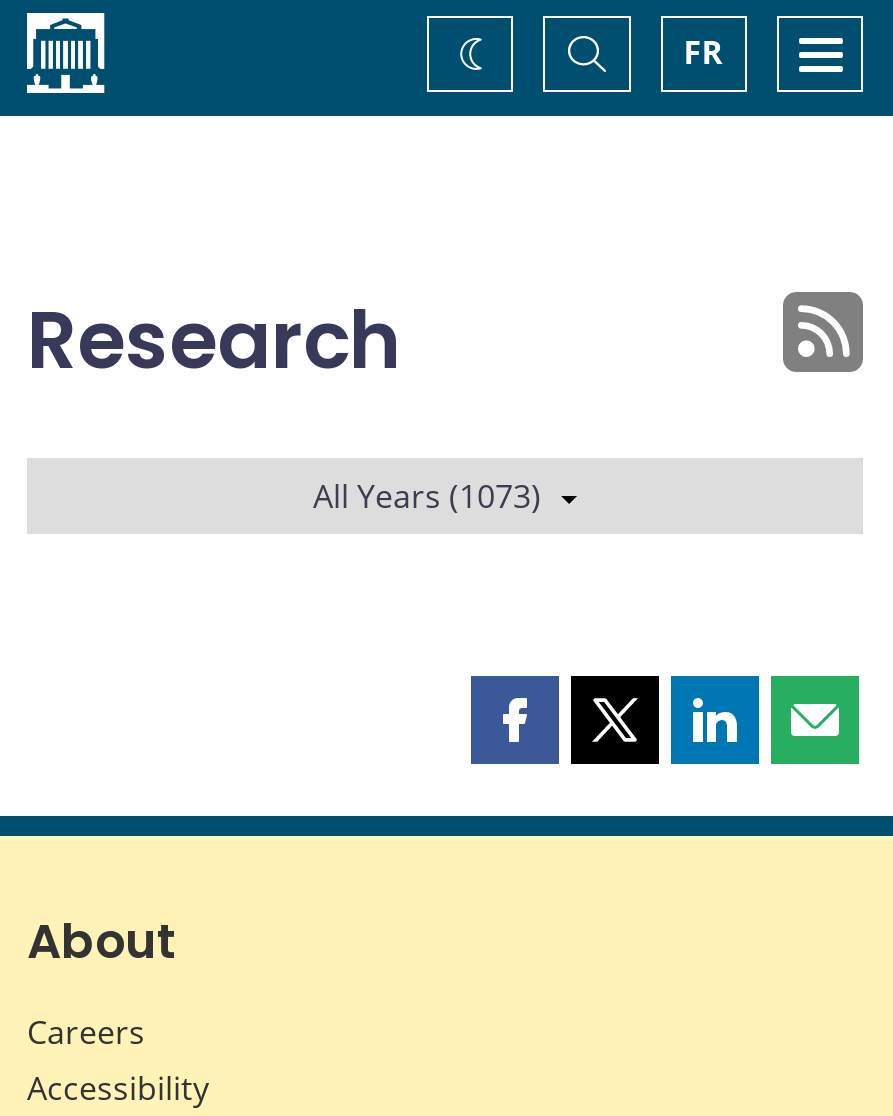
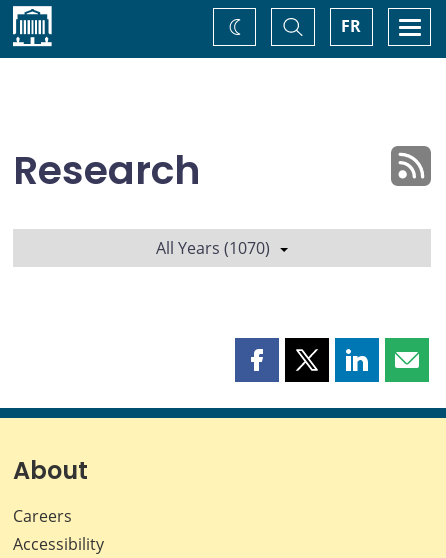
- All Years (1073)
+ All Years (1070)
